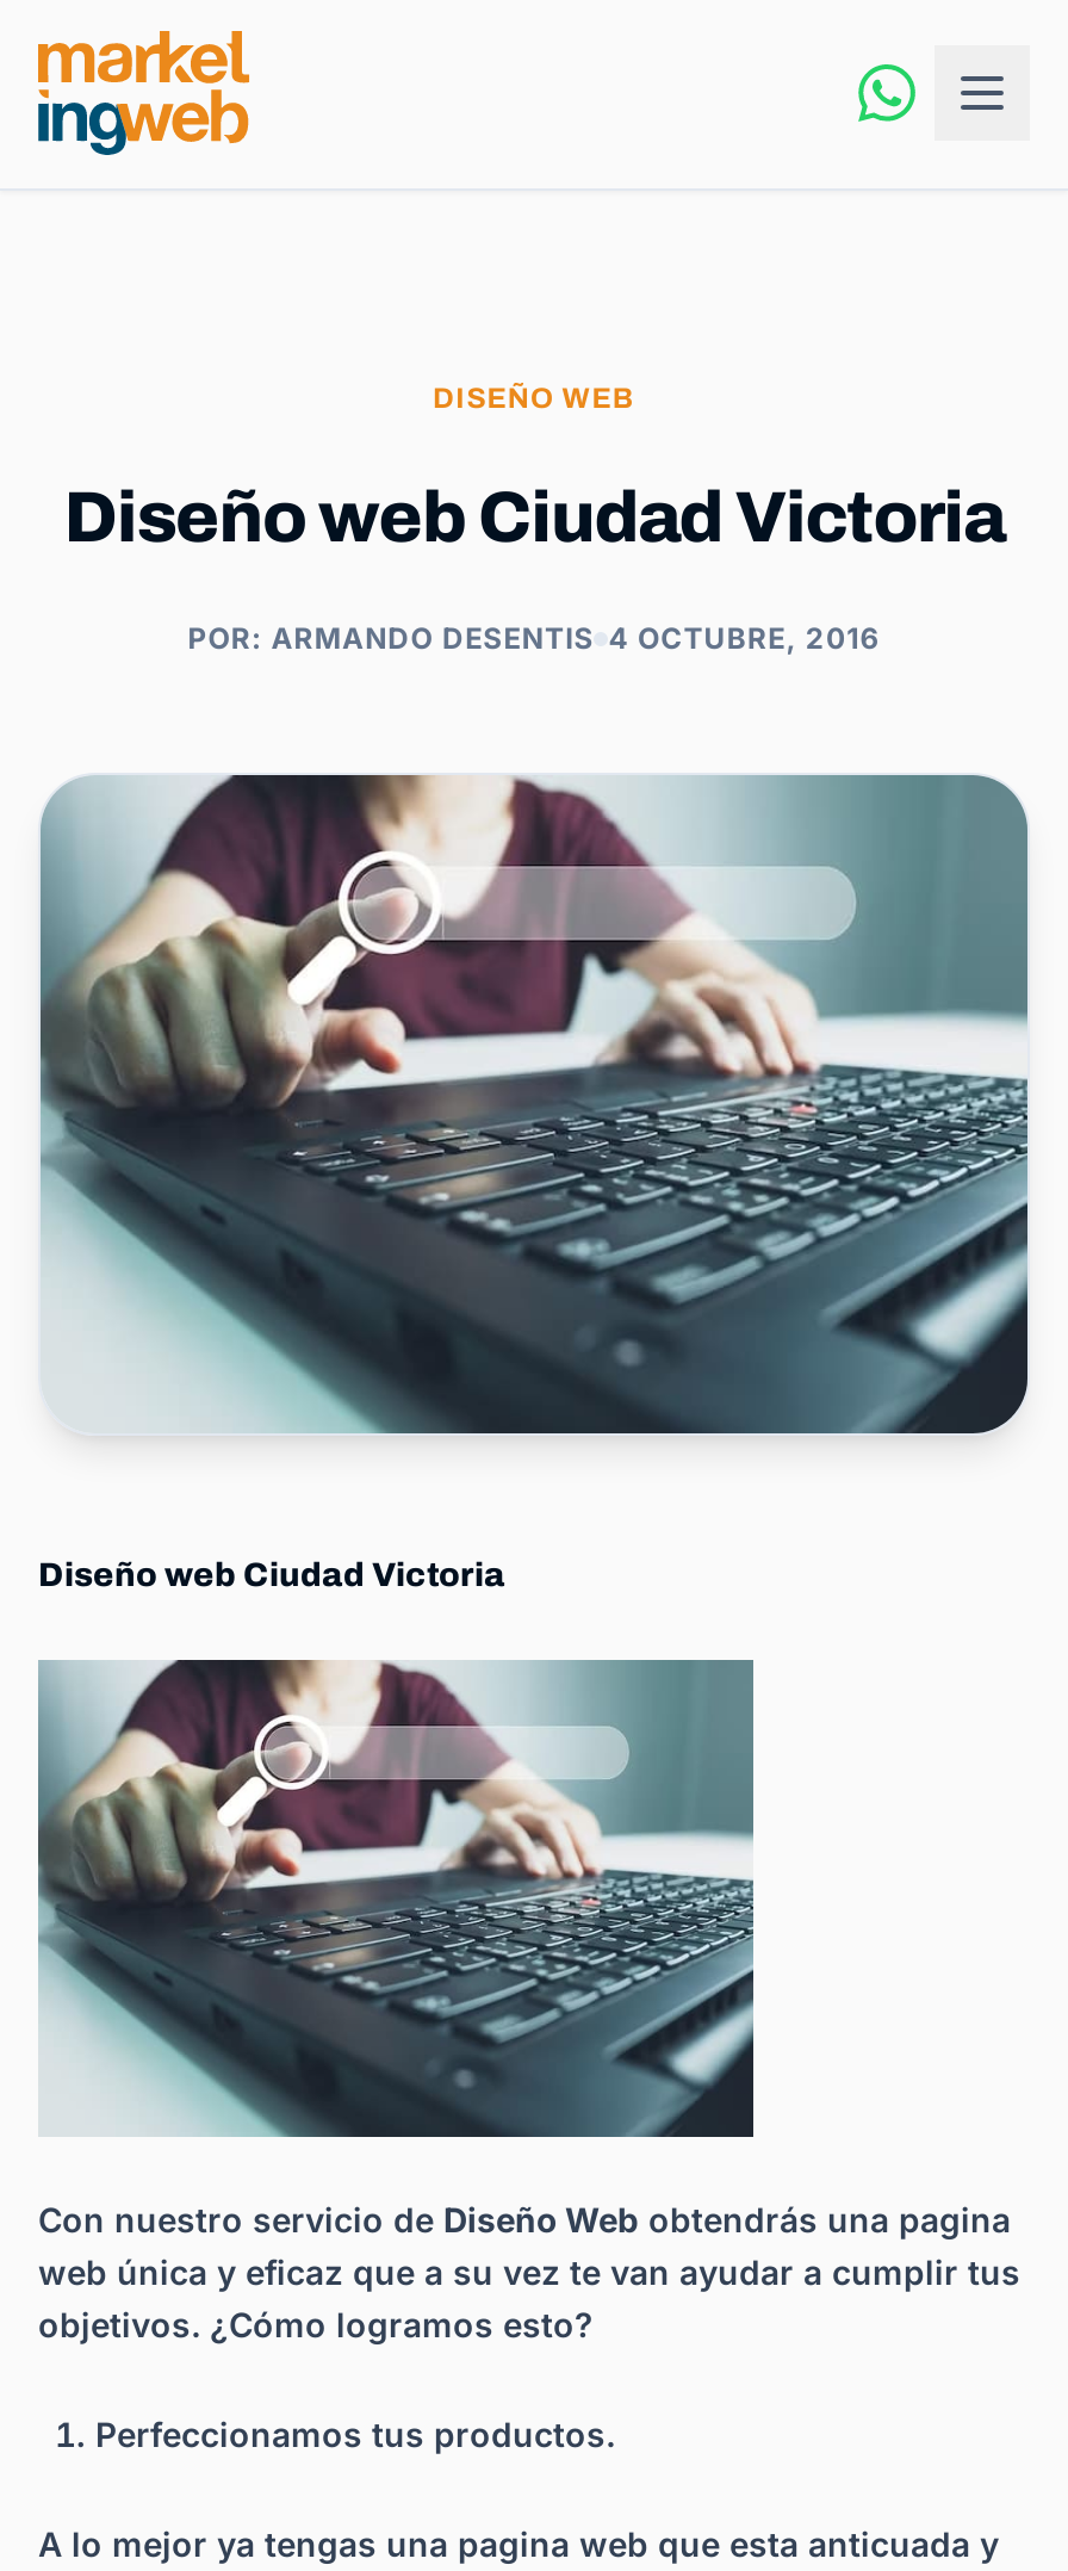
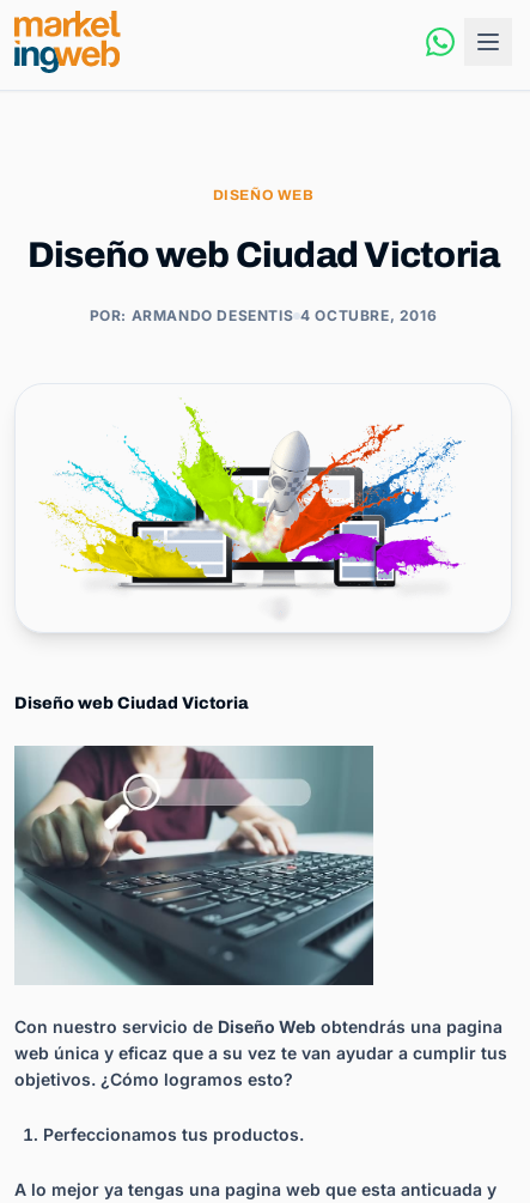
- [image]
+ [image]
